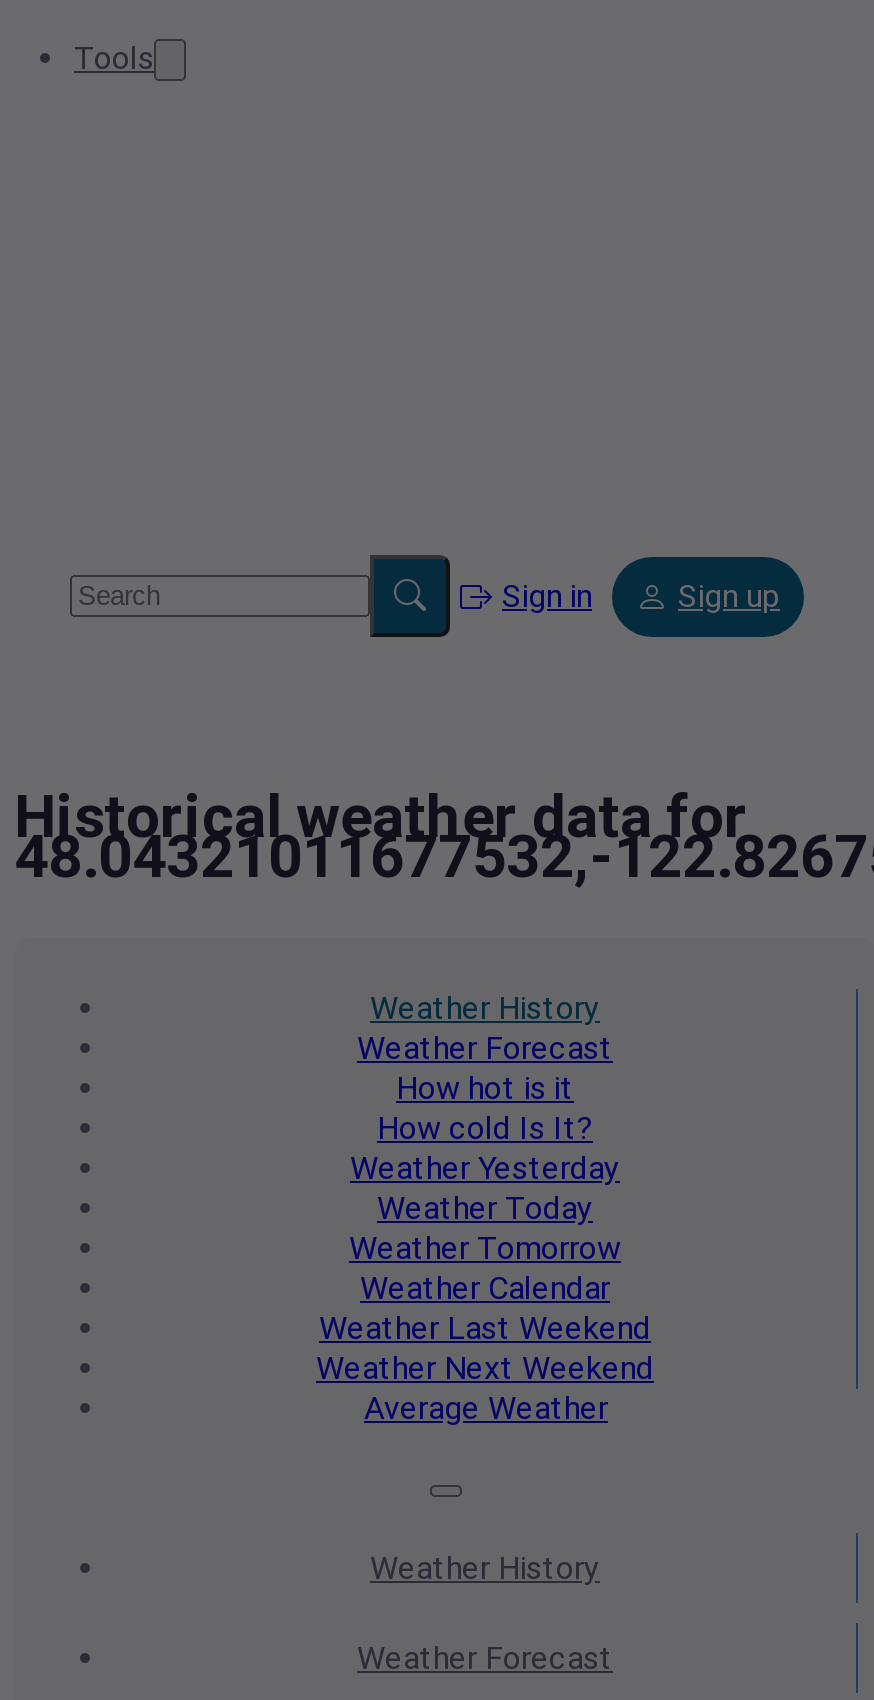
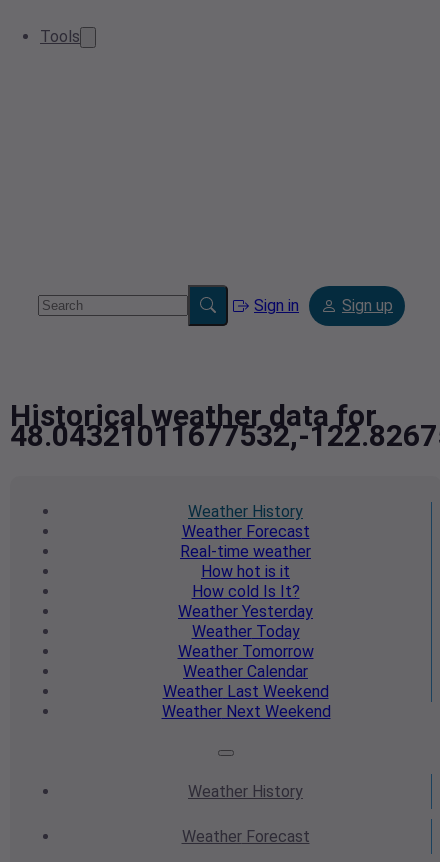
moved down: How hot is it | How cold Is It? | Weather Yesterday | Weather Today | Weather Tomorrow | Weather Calendar | Weather Last Weekend | Weather Next Weekend

+ Real-time weather

- Average Weather
